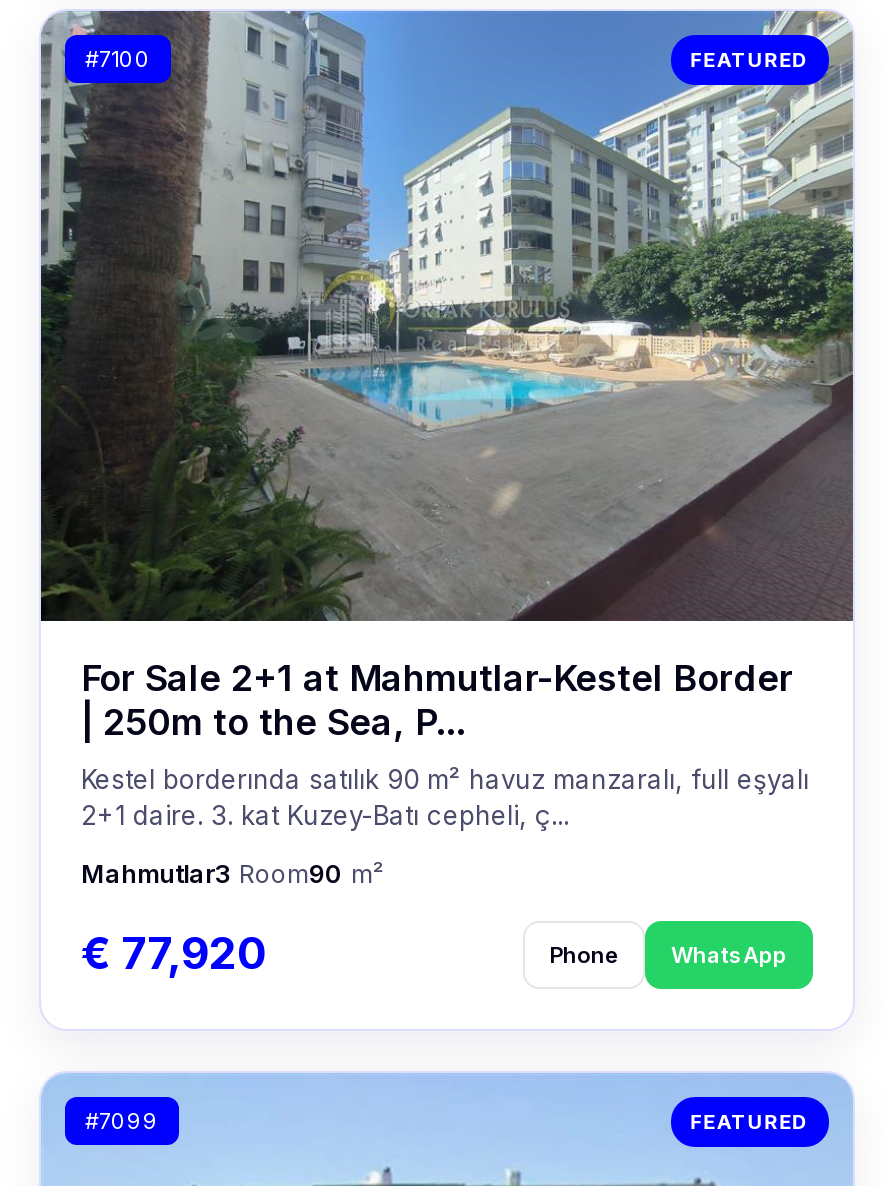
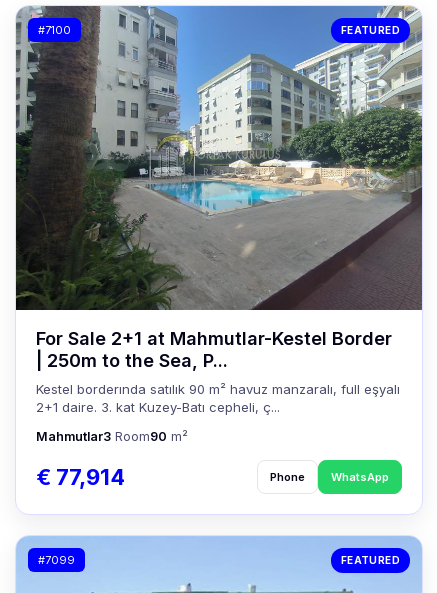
- € 77,920
+ € 77,914
